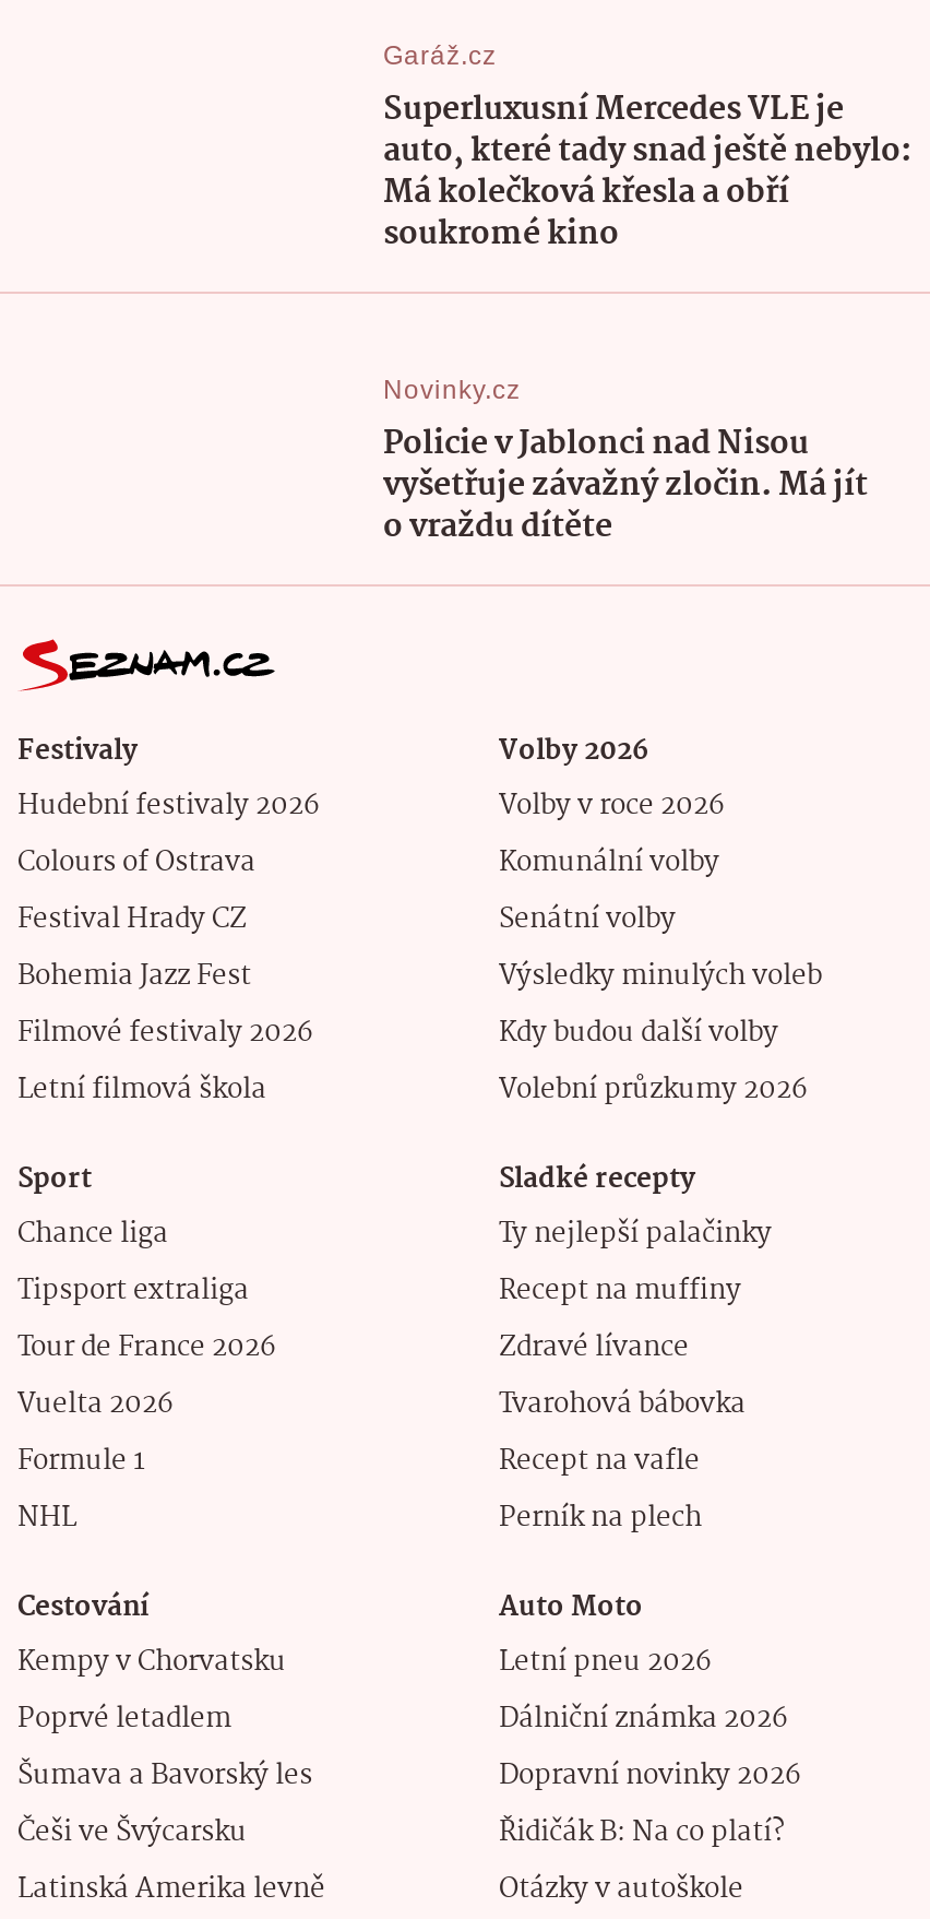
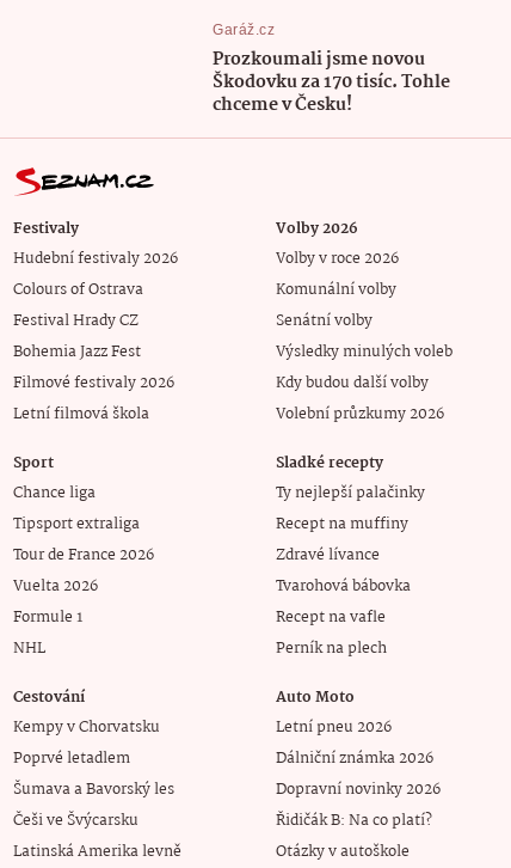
- Superluxusní Mercedes VLE je
- auto, které tady snad ještě nebylo:
- Má kolečková křesla a obří
- soukromé kino
- Novinky.cz
- Policie v Jablonci nad Nisou
- vyšetřuje závažný zločin. Má jít
- o vraždu dítěte
+ Prozkoumali jsme novou
+ Škodovku za 170 tisíc. Tohle
+ chceme v Česku!
